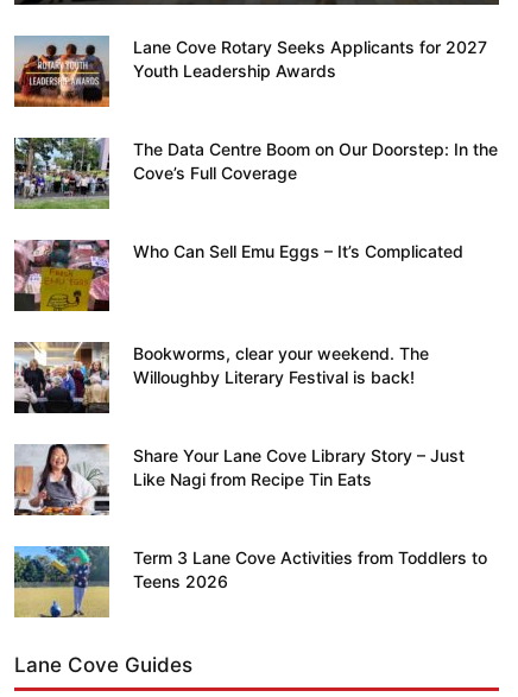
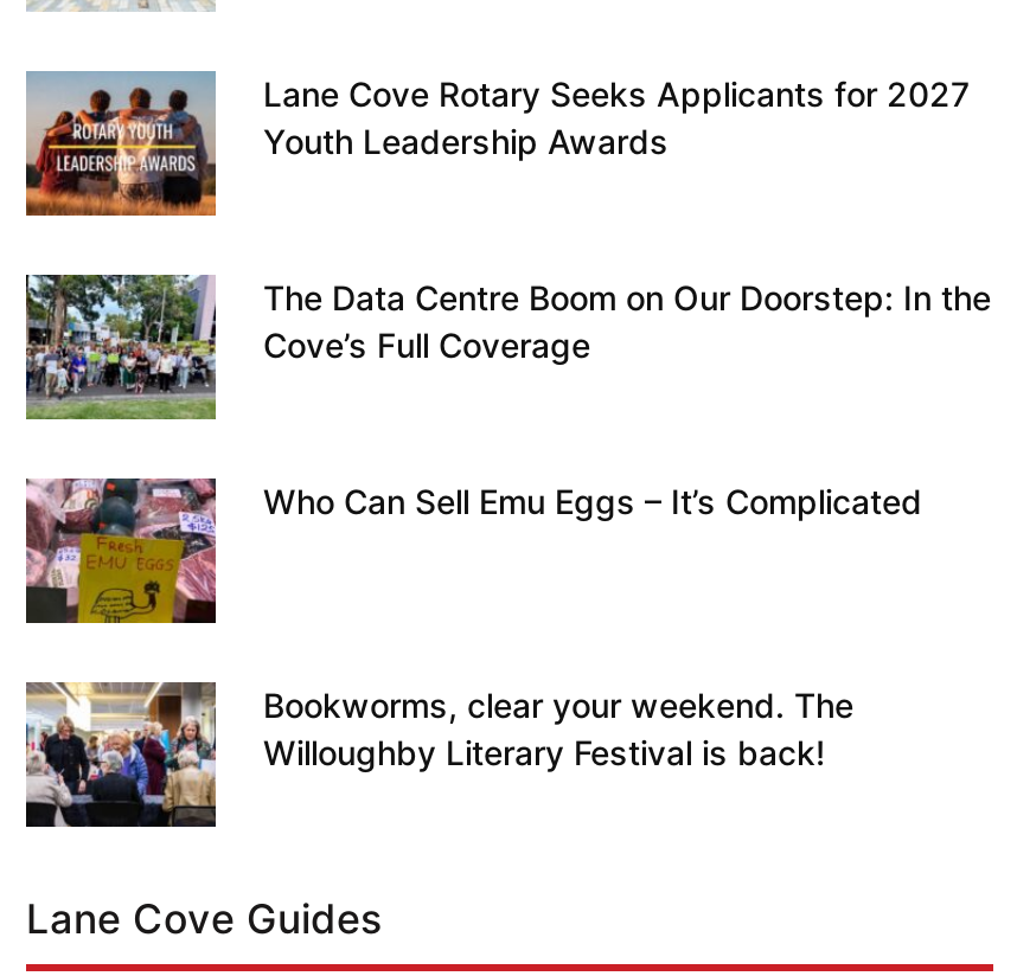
- [image]
- Share Your Lane Cove Library Story – Just
- Like Nagi from Recipe Tin Eats

- [image]
- Term 3 Lane Cove Activities from Toddlers to
- Teens 2026
